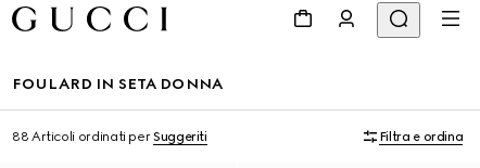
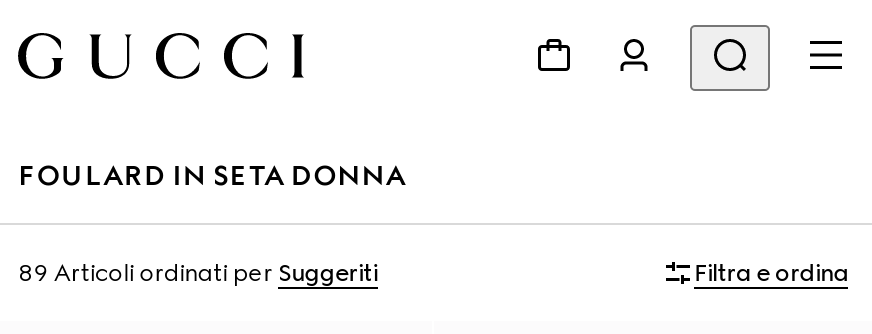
- 88 Articoli ordinati per Suggeriti
+ 89 Articoli ordinati per Suggeriti
